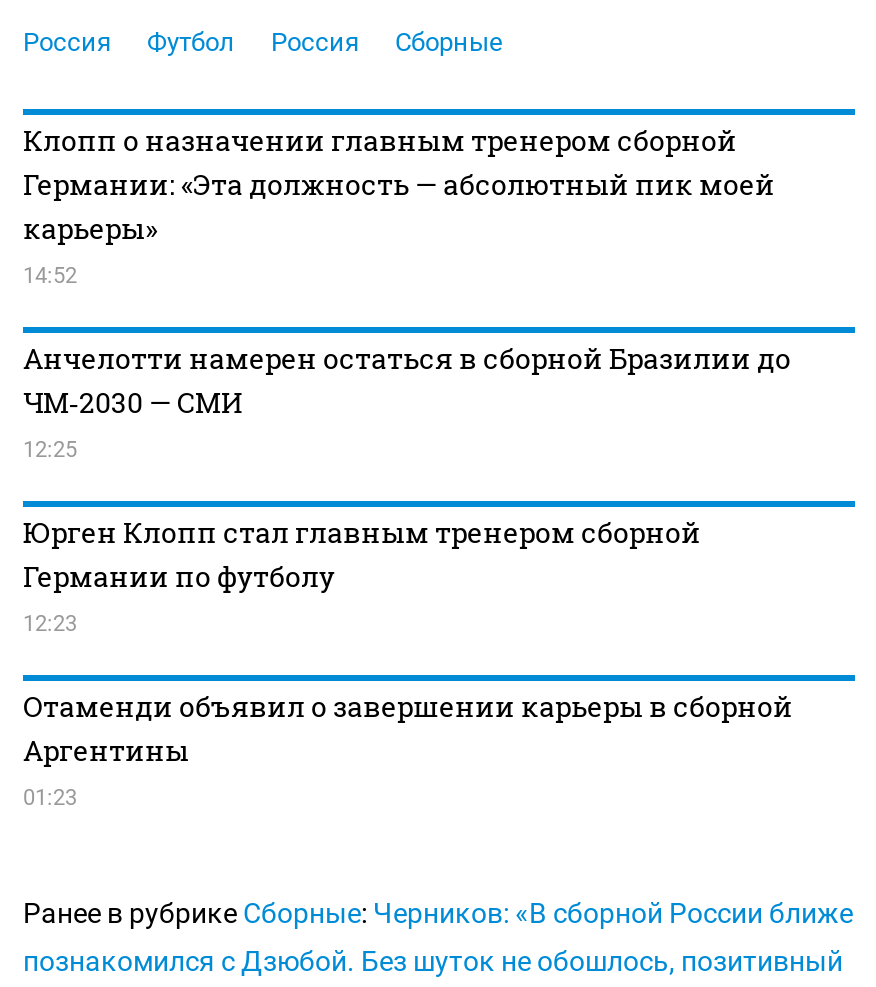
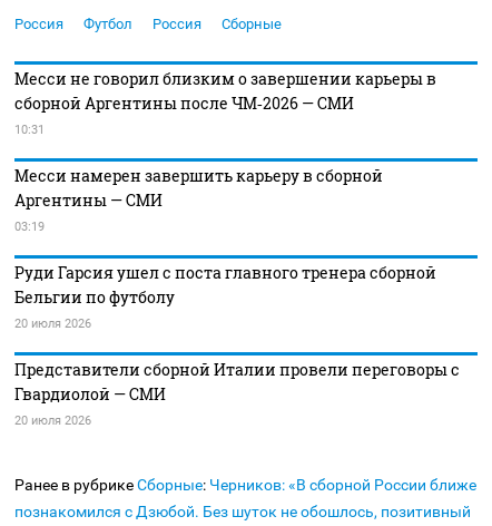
- Клопп о назначении главным тренером сборной
- Германии: «Эта должность — абсолютный пик моей
- карьеры»
- 14:52
+ Месси не говорил близким о завершении карьеры в
+ сборной Аргентины после ЧМ‑2026 — СМИ
+ 10:31

- Анчелотти намерен остаться в сборной Бразилии до
- ЧМ‑2030 — СМИ
- 12:25
+ Месси намерен завершить карьеру в сборной
+ Аргентины — СМИ
+ 03:19

- Юрген Клопп стал главным тренером сборной
- Германии по футболу
- 12:23
+ Руди Гарсия ушел с поста главного тренера сборной
+ Бельгии по футболу
+ 20 июля 2026

- Отаменди объявил о завершении карьеры в сборной
- Аргентины
- 01:23
+ Представители сборной Италии провели переговоры с
+ Гвардиолой — СМИ
+ 20 июля 2026
